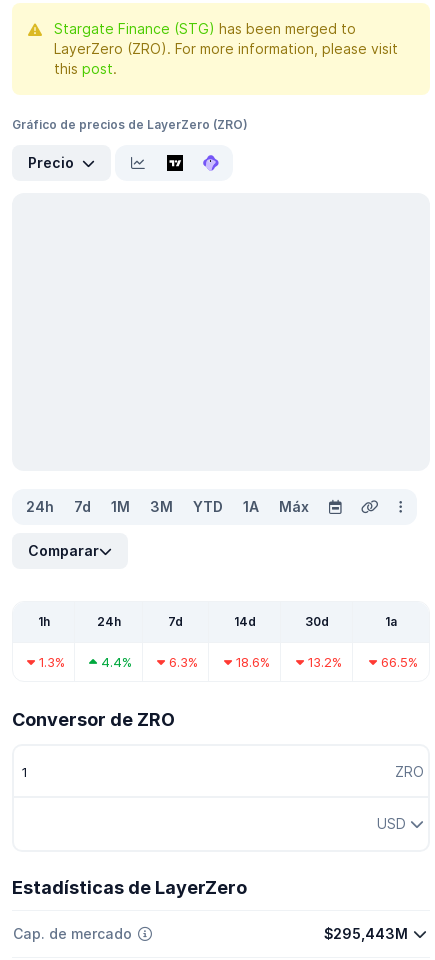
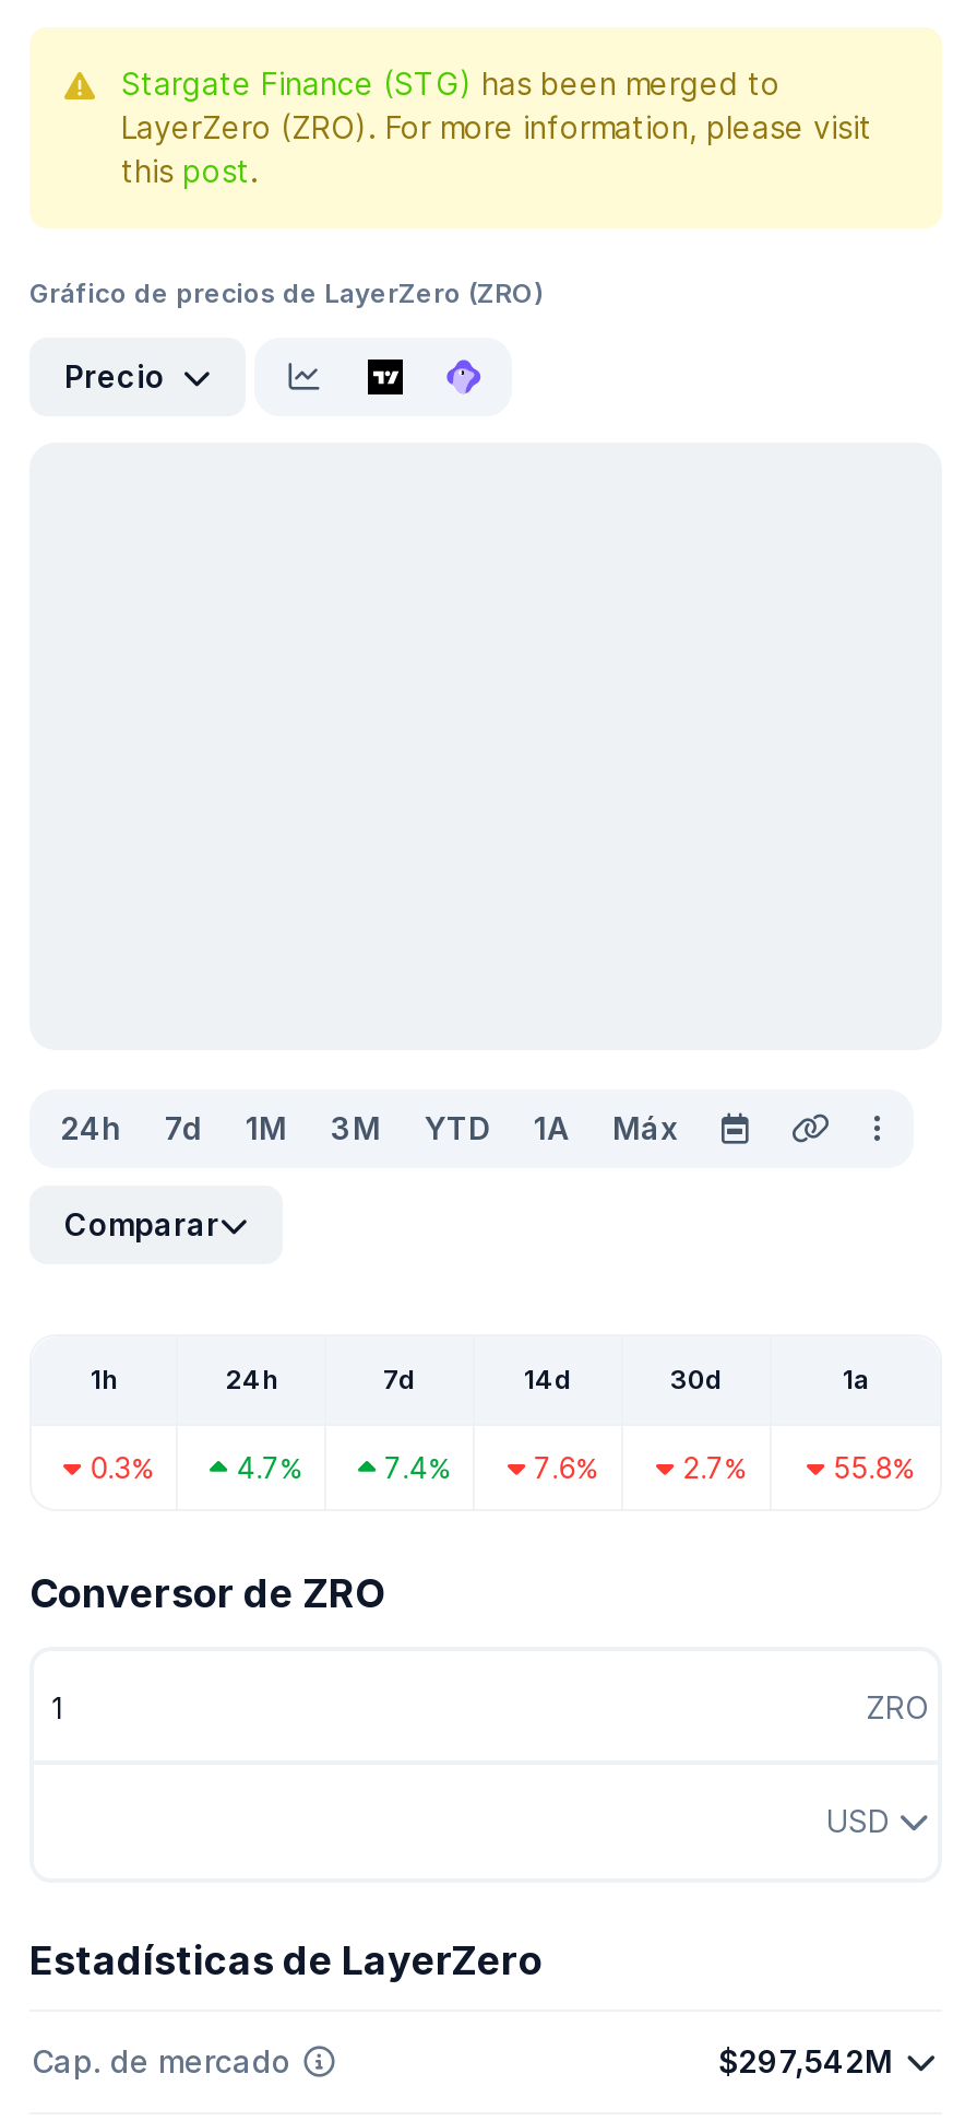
- 1.3%
+ 0.3%

- 4.4%
+ 4.7%

- 6.3%
+ 7.4%

- 18.6%
+ 7.6%

- 13.2%
+ 2.7%

- 66.5%
+ 55.8%

- $295,443M
+ $297,542M
